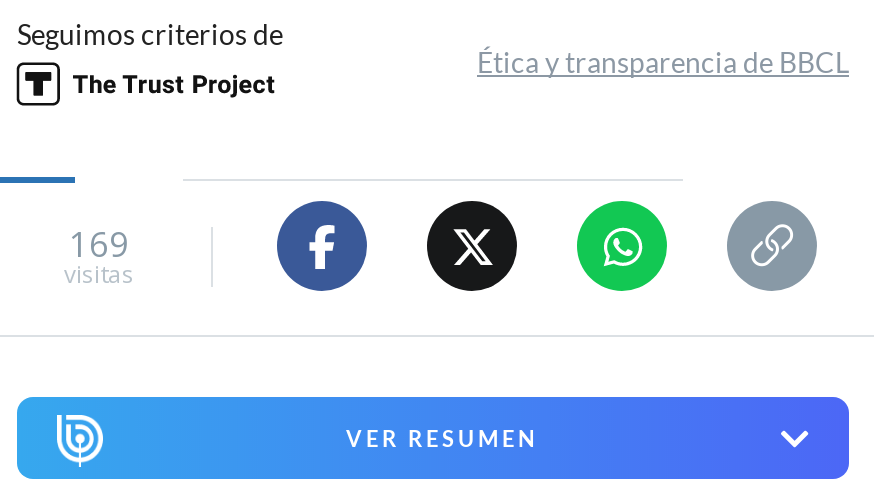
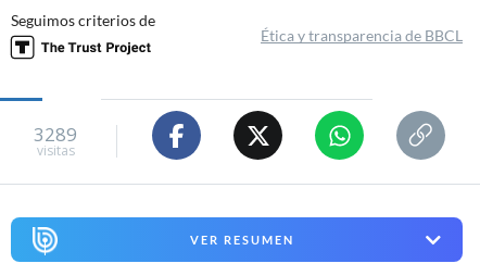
- 169
+ 3289
